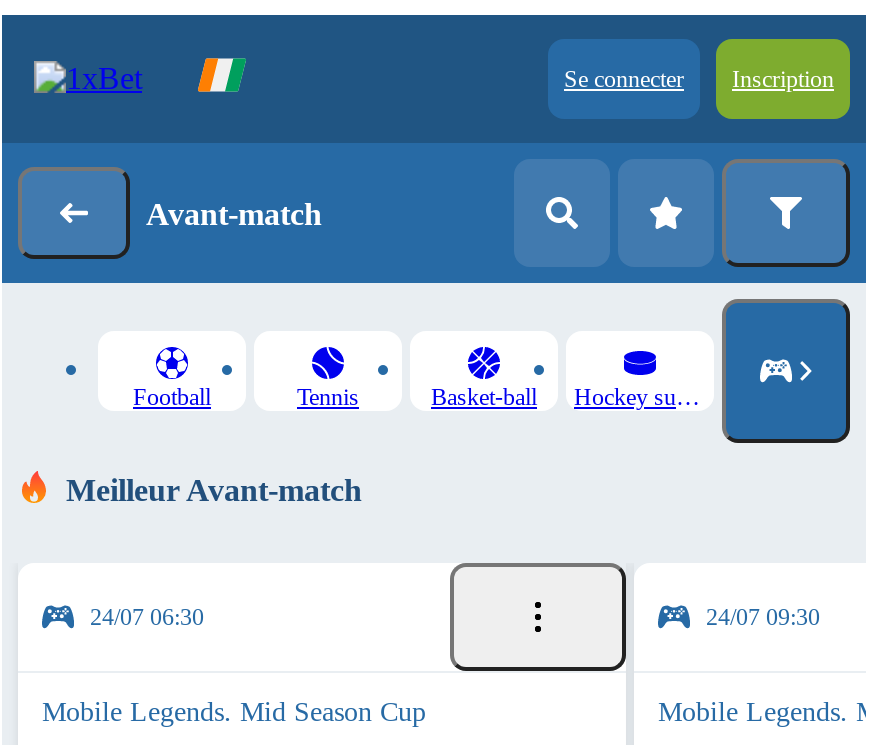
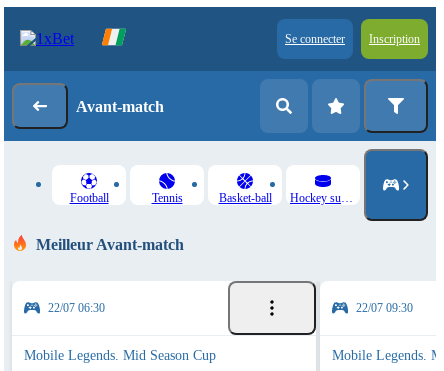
- 24/07 06:30
+ 22/07 06:30

- 24/07 09:30
+ 22/07 09:30
